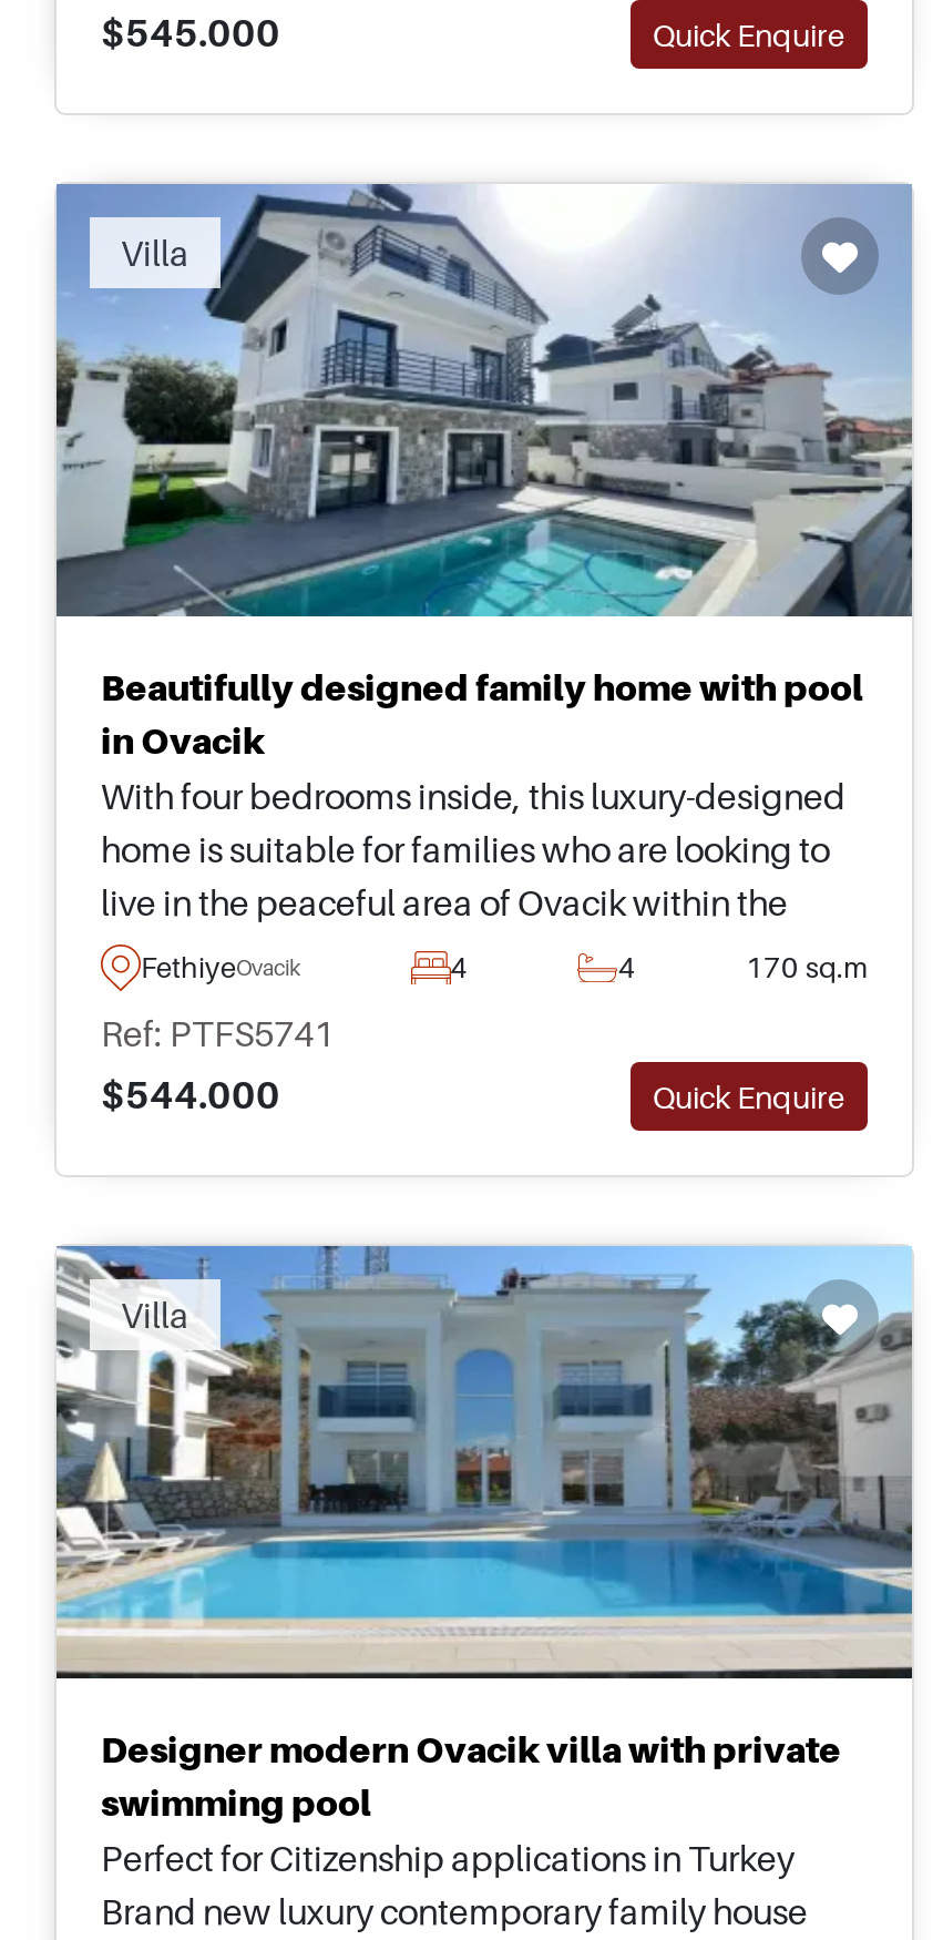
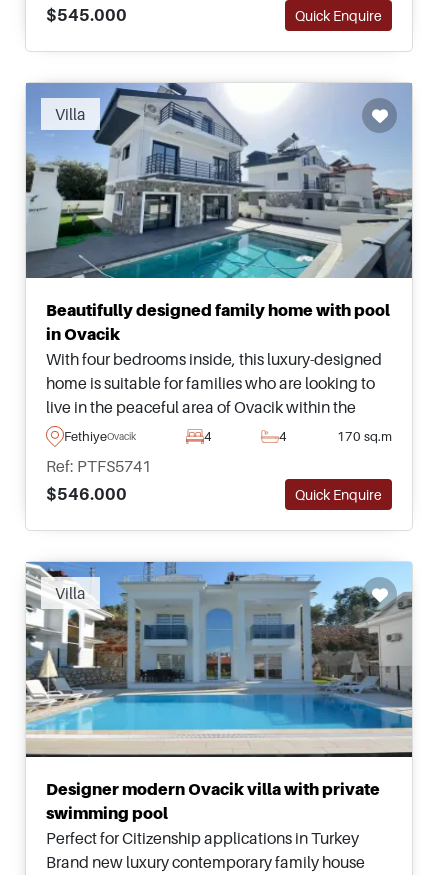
- $544.000
+ $546.000
